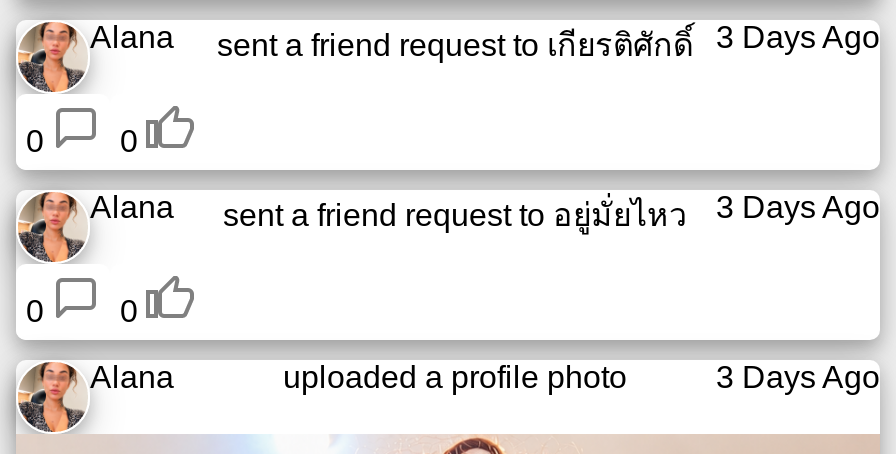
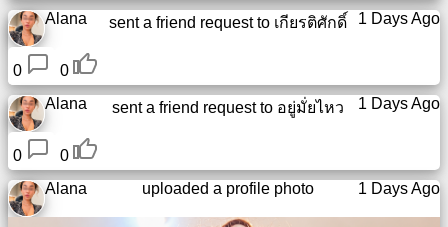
- Alana sent a friend request toเกียรติศักดิ์ 3 Days Ago
+ Alana sent a friend request toเกียรติศักดิ์ 1 Days Ago

- Alana sent a friend request toอยู่มั่ยไหว 3 Days Ago
+ Alana sent a friend request toอยู่มั่ยไหว 1 Days Ago

- 3 Days Ago
+ 1 Days Ago
